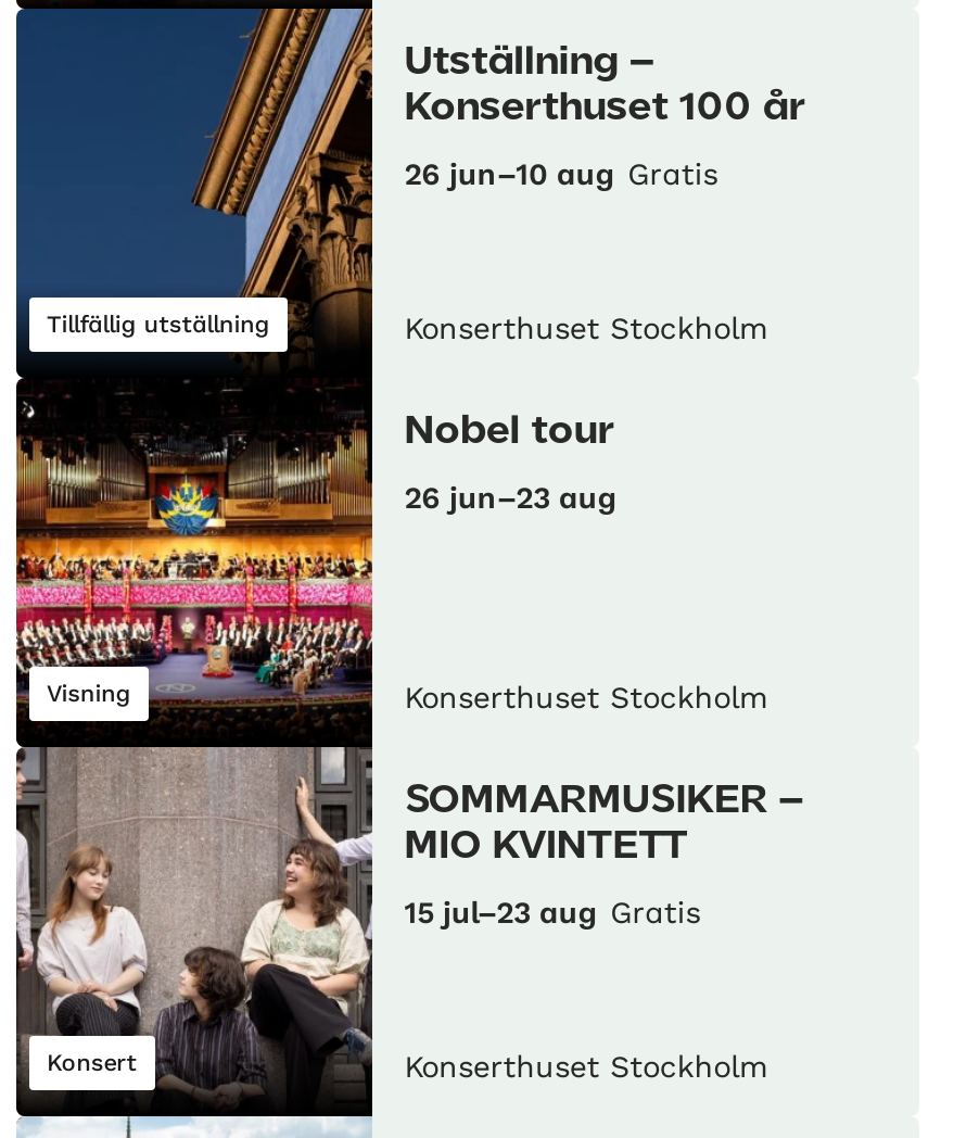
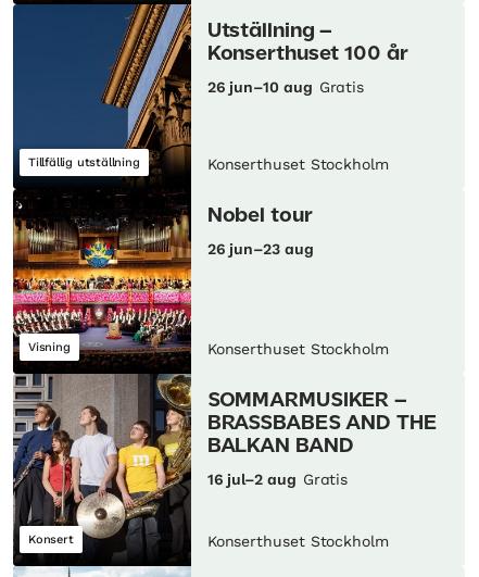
- [image]
- MIO KVINTETT
+ [image]
+ BRASSBABES AND THE
+ BALKAN BAND

- 15 jul–23 aug Gratis
+ 16 jul–2 aug Gratis
